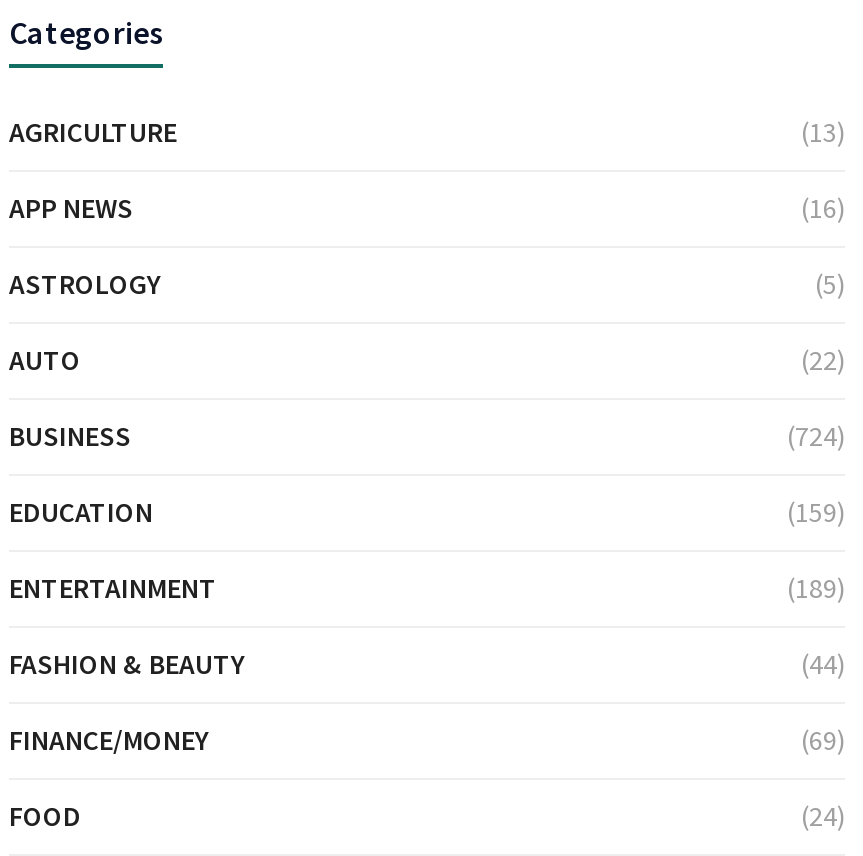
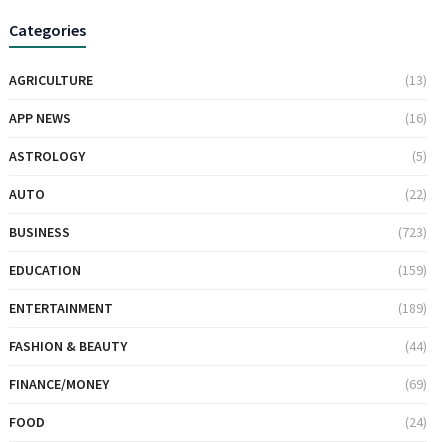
- (724)
+ (723)
